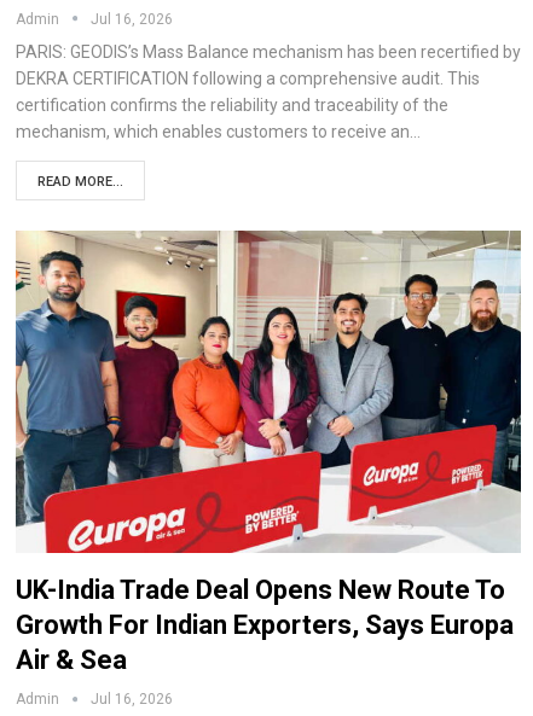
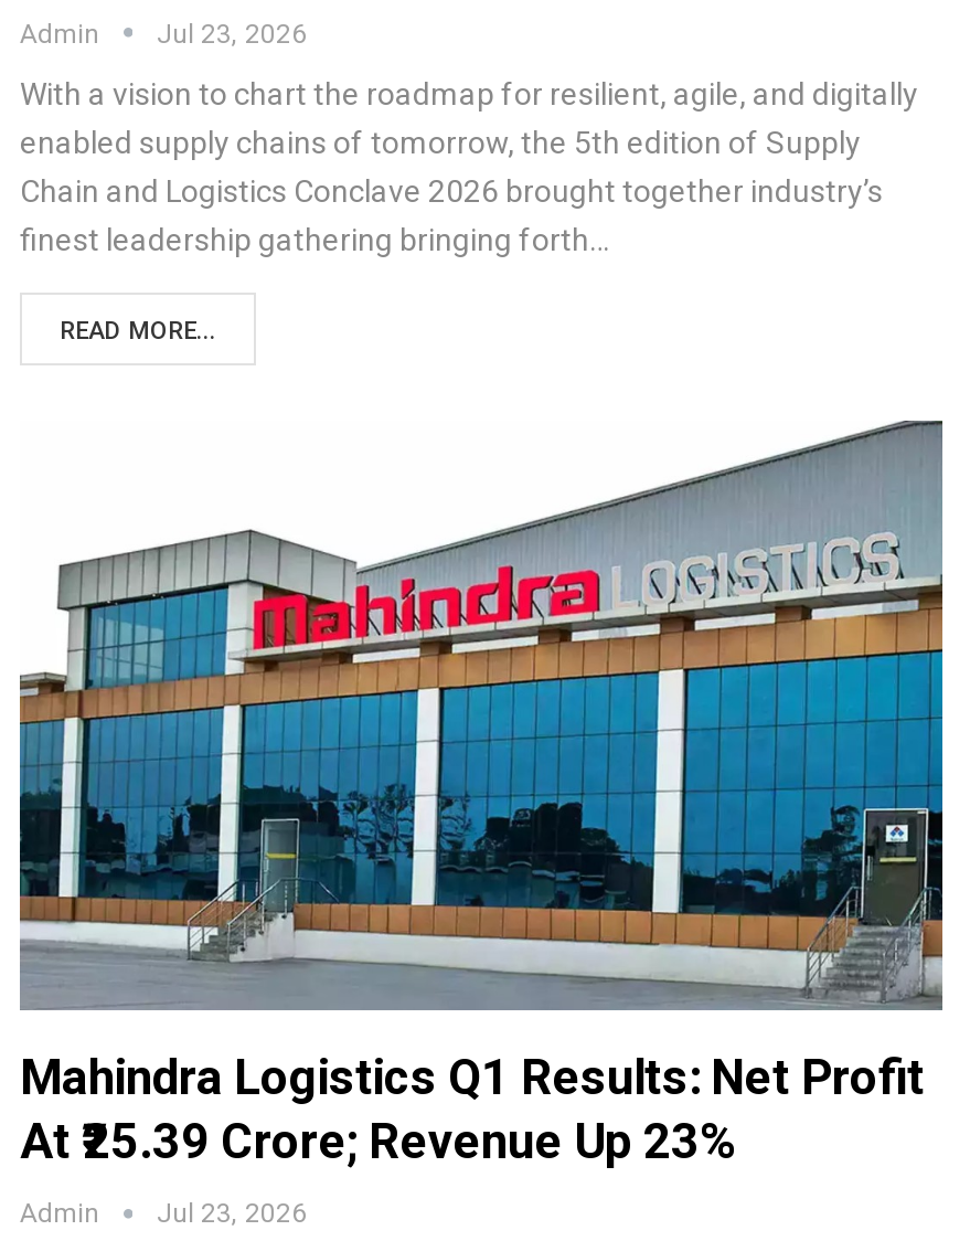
- Admin Jul 16, 2026
+ Admin Jul 23, 2026

- PARIS: GEODIS’s Mass Balance mechanism has been recertified by
- DEKRA CERTIFICATION following a comprehensive audit. This
- certification confirms the reliability and traceability of the
- mechanism, which enables customers to receive an…
+ With a vision to chart the roadmap for resilient, agile, and digitally
+ enabled supply chains of tomorrow, the 5th edition of Supply
+ Chain and Logistics Conclave 2026 brought together industry’s
+ finest leadership gathering bringing forth…

- [image]
- UK-India Trade Deal Opens New Route To
- Growth For Indian Exporters, Says Europa
- Air & Sea
+ [image]
+ Mahindra Logistics Q1 Results: Net Profit
+ At ₹25.39 Crore; Revenue Up 23%

- Admin Jul 16, 2026
+ Admin Jul 23, 2026
